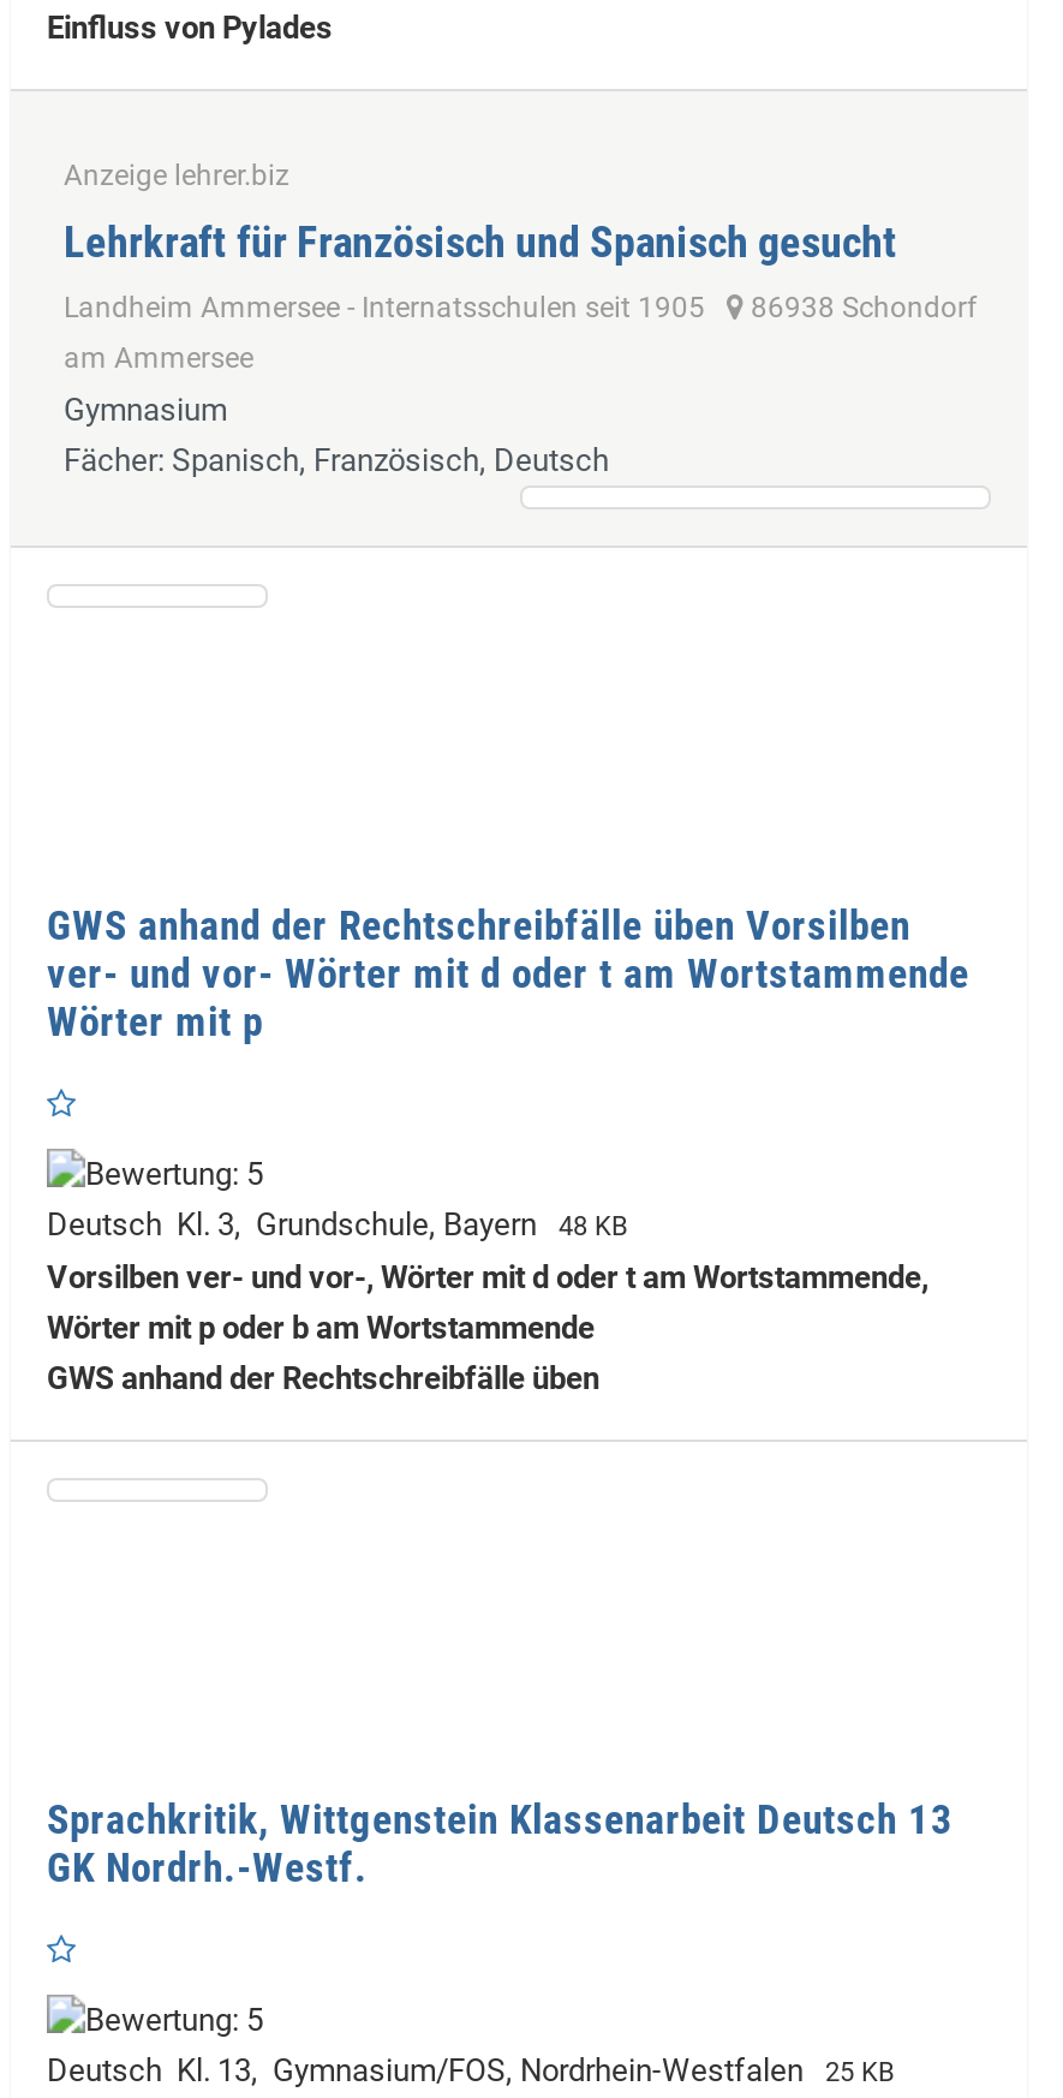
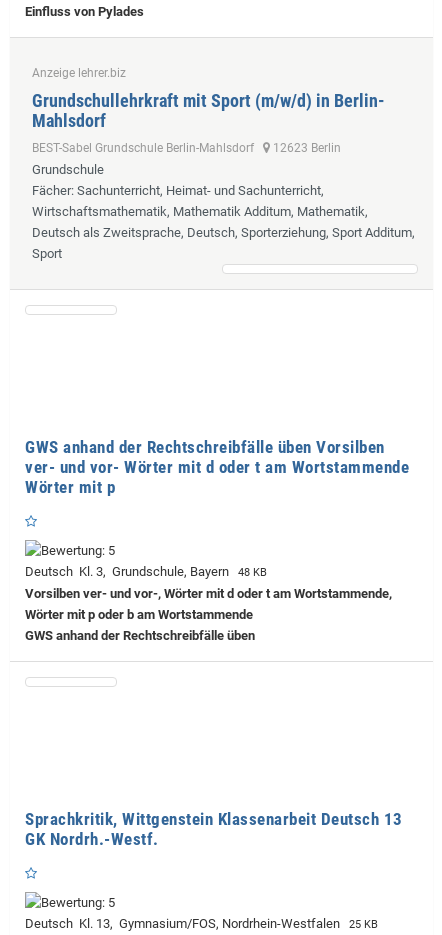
- Lehrkraft für Französisch und Spanisch gesucht
- Landheim Ammersee - Internatsschulen seit 1905 86938 Schondorf
- am Ammersee
- Gymnasium
- Fächer: Spanisch, Französisch, Deutsch
+ Grundschullehrkraft mit Sport (m/w/d) in Berlin-
+ Mahlsdorf
+ BEST-Sabel Grundschule Berlin-Mahlsdorf 12623 Berlin
+ Grundschule
+ Fächer: Sachunterricht, Heimat- und Sachunterricht,
+ Wirtschaftsmathematik, Mathematik Additum, Mathematik,
+ Deutsch als Zweitsprache, Deutsch, Sporterziehung, Sport Additum,
+ Sport
